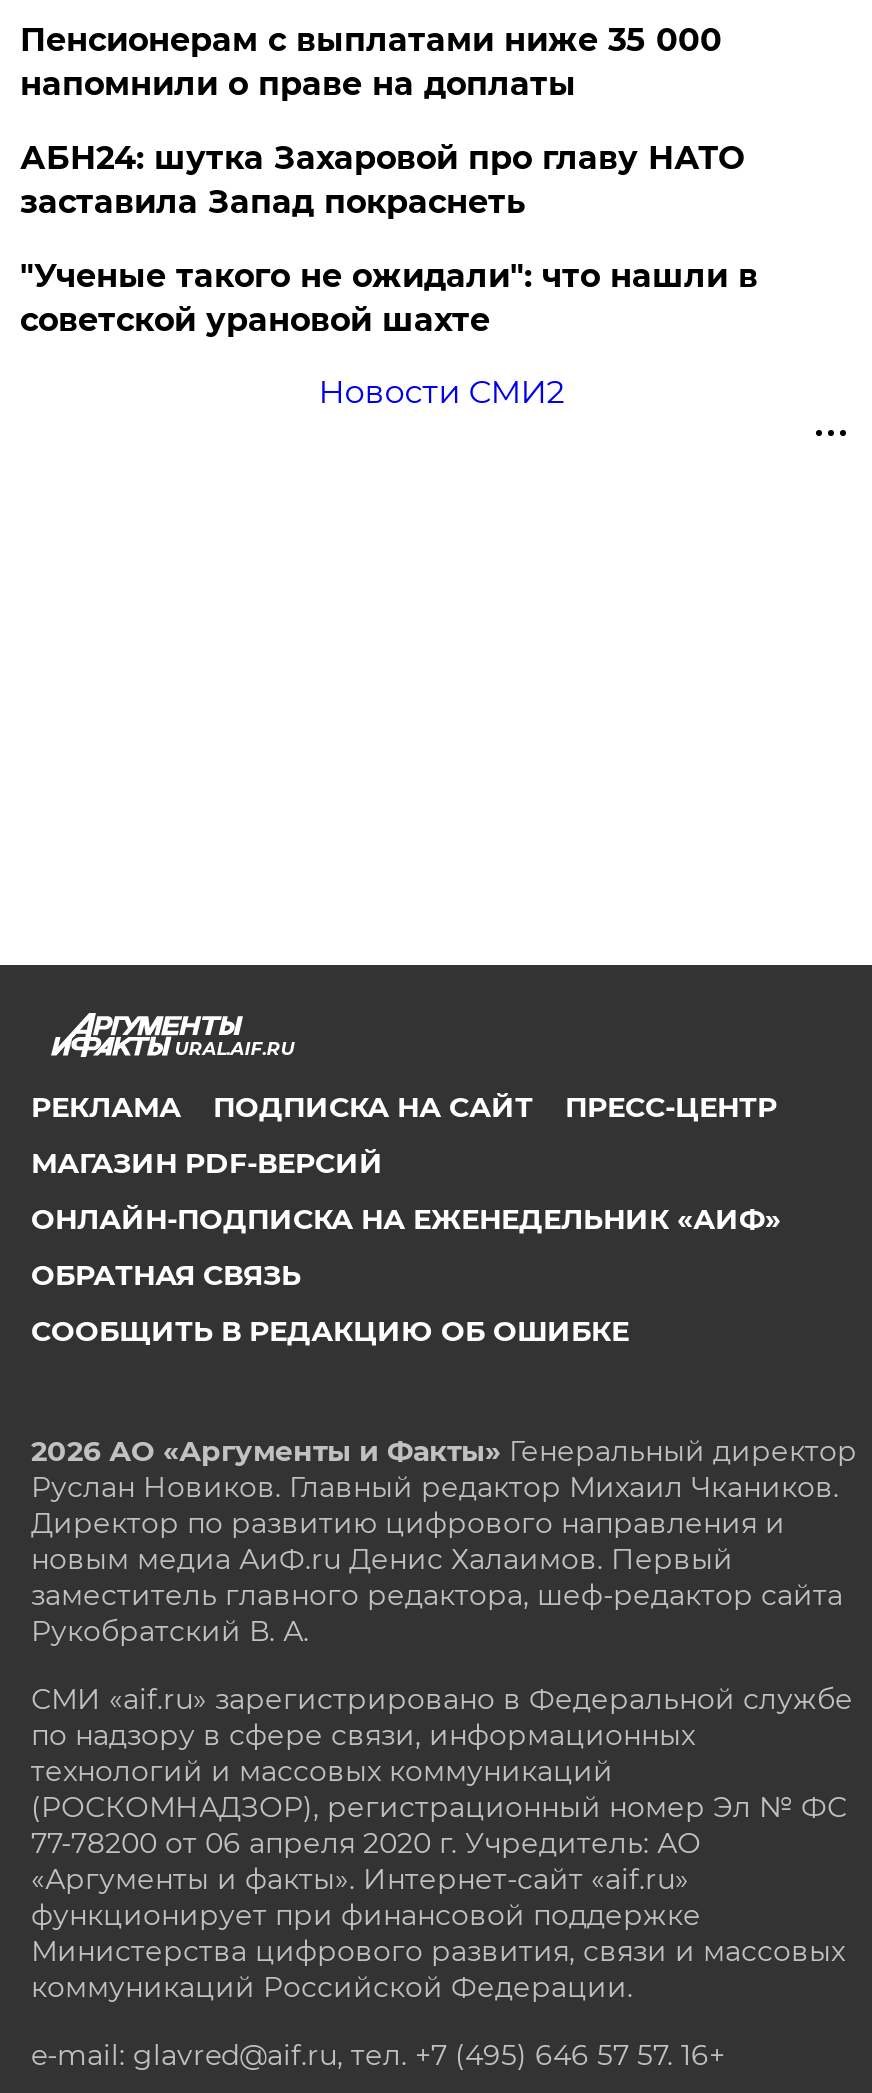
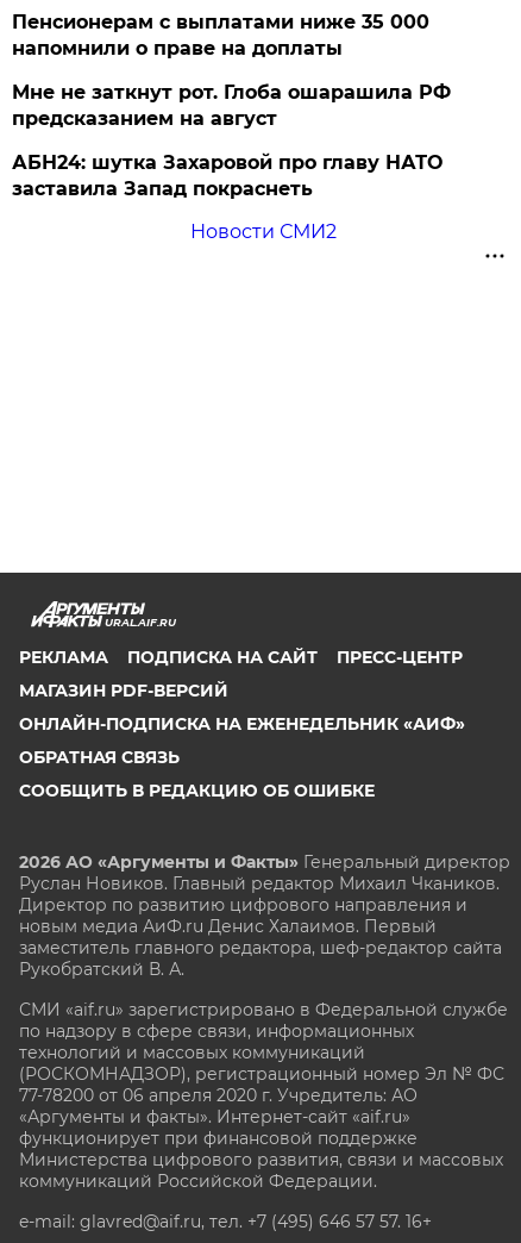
+ Мне не заткнут рот. Глоба ошарашила РФ
+ предсказанием на август

moved down: АБН24: шутка Захаровой про главу НАТО | заставила Запад покраснеть

- "Ученые такого не ожидали": что нашли в
- советской урановой шахте
